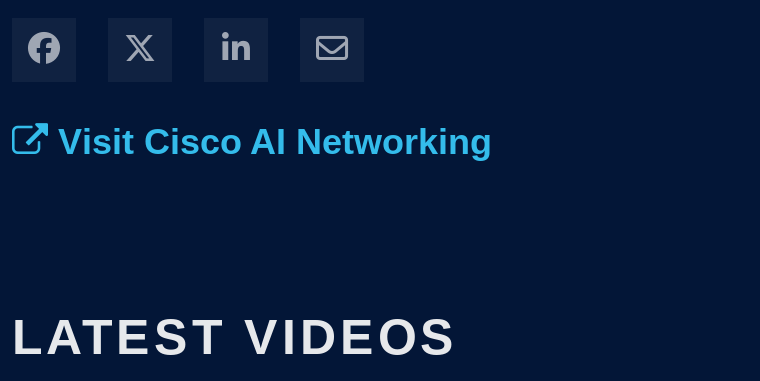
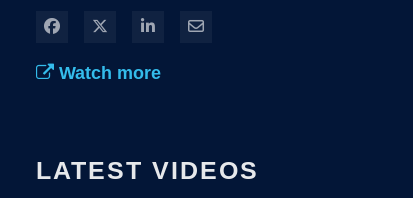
- Visit Cisco AI Networking
+ Watch more
